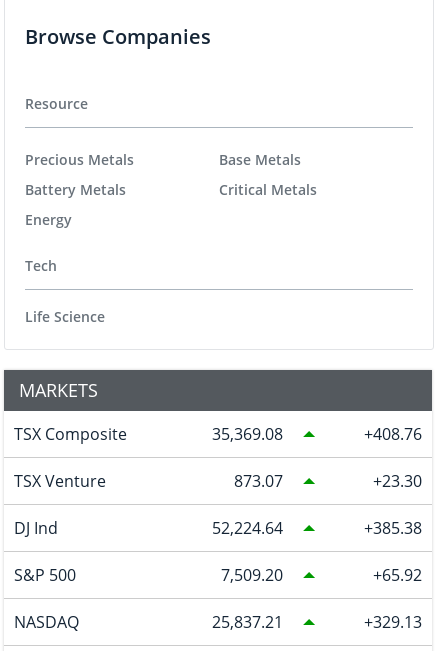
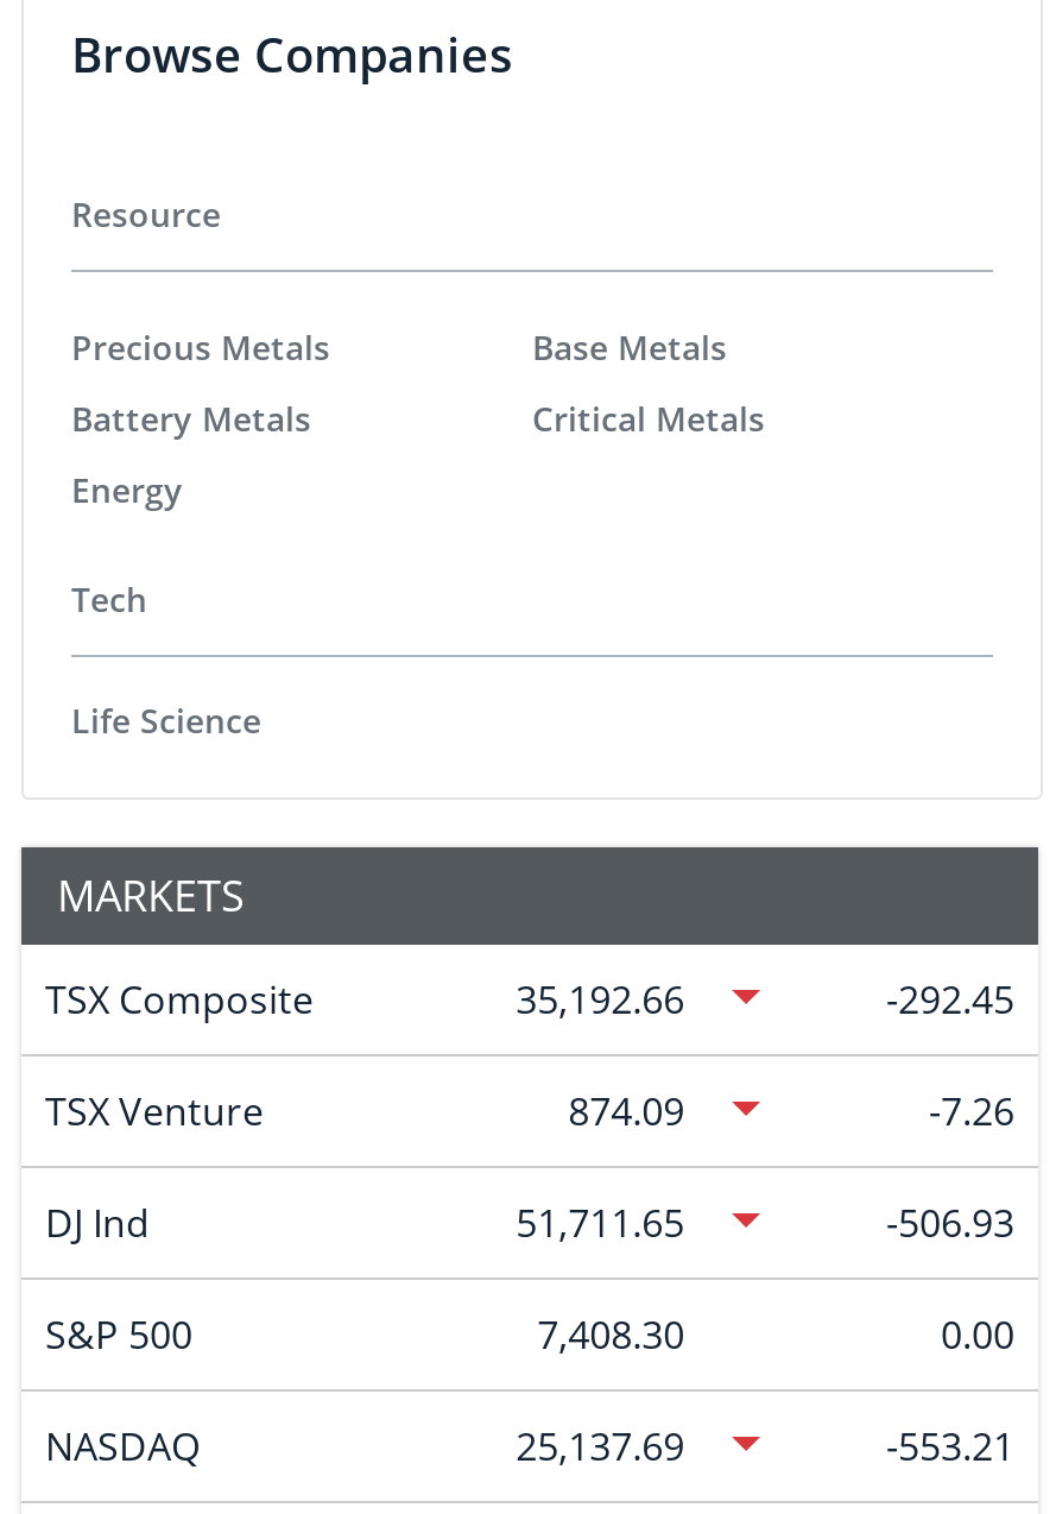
- 35,369.08
+ 35,192.66

- 408.76
+ -292.45

- 873.07
+ 874.09

- 23.30
+ -7.26

- 52,224.64
+ 51,711.65

- 385.38
+ -506.93

- 7,509.20
+ 7,408.30

- 65.92
+ 0.00

- 25,837.21
+ 25,137.69

- 329.13
+ -553.21
